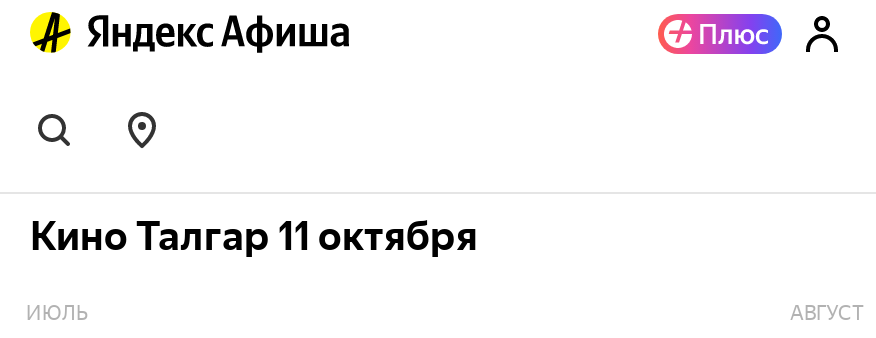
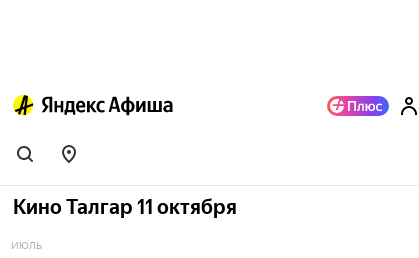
- АВГУСТ
